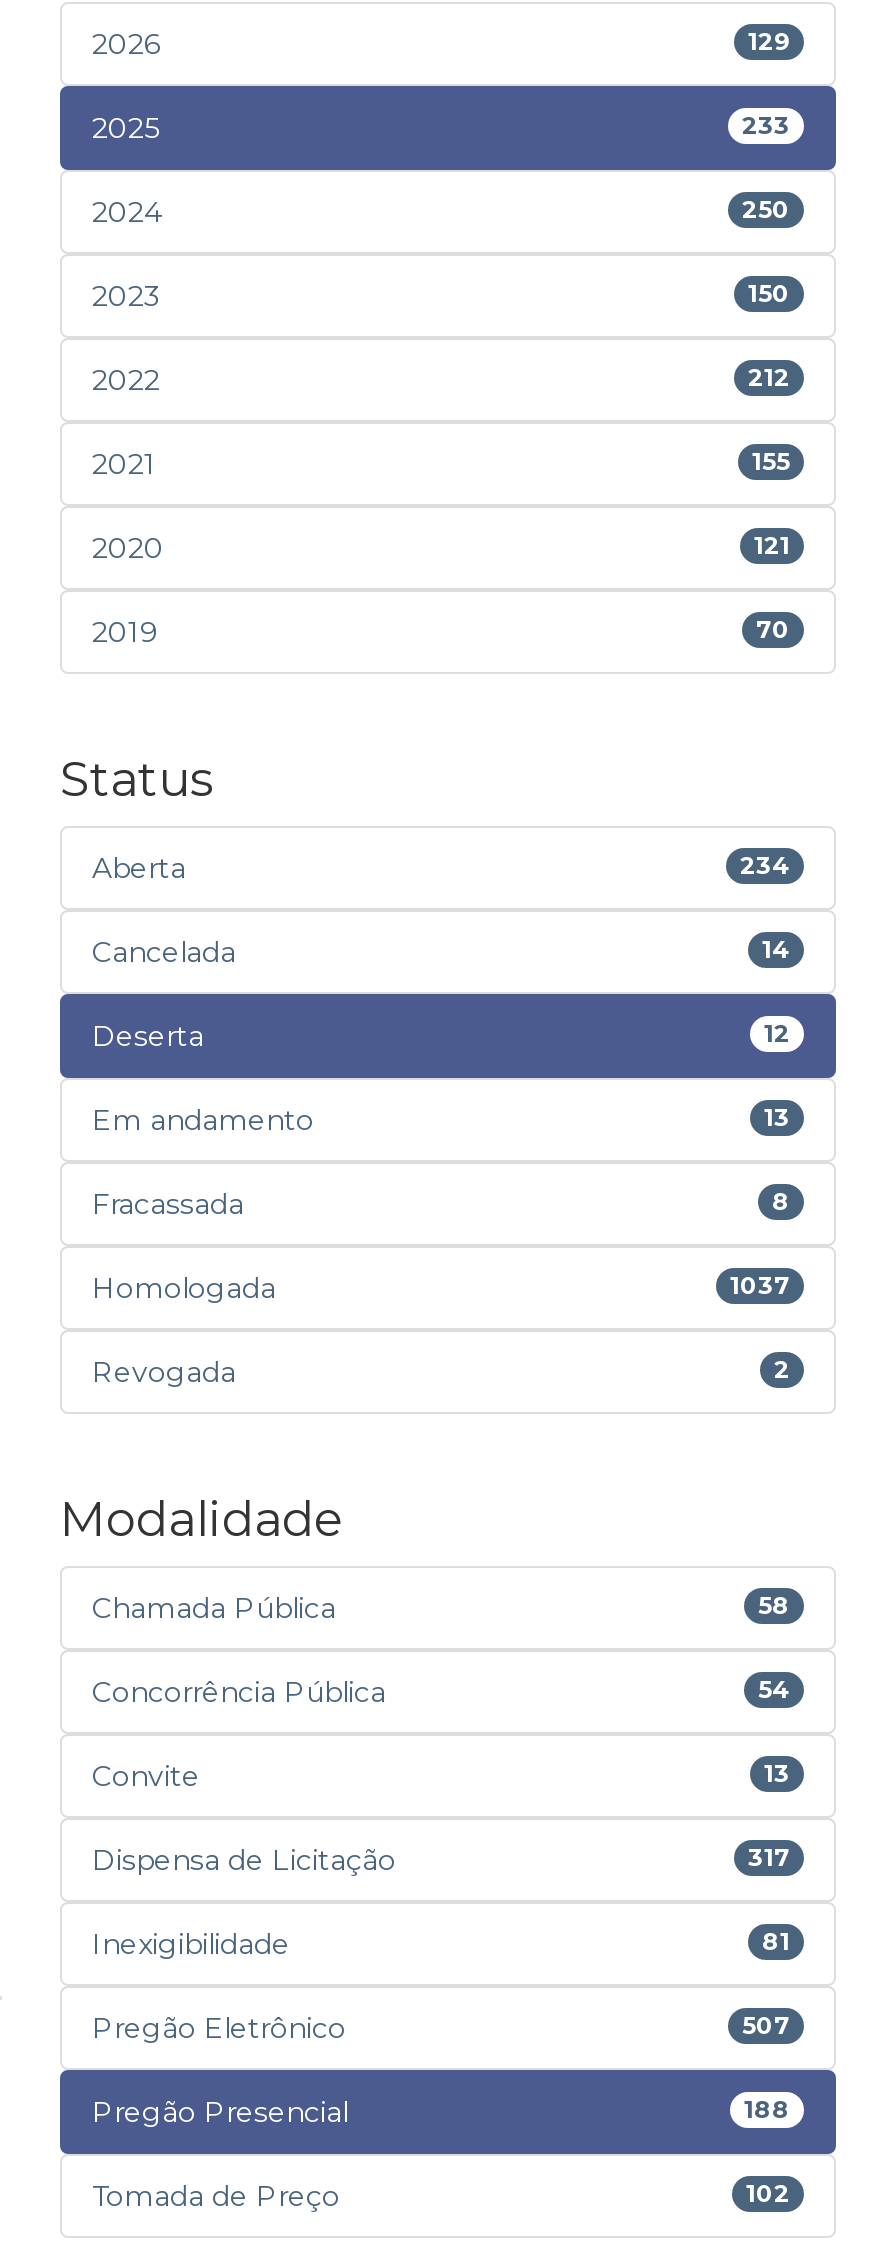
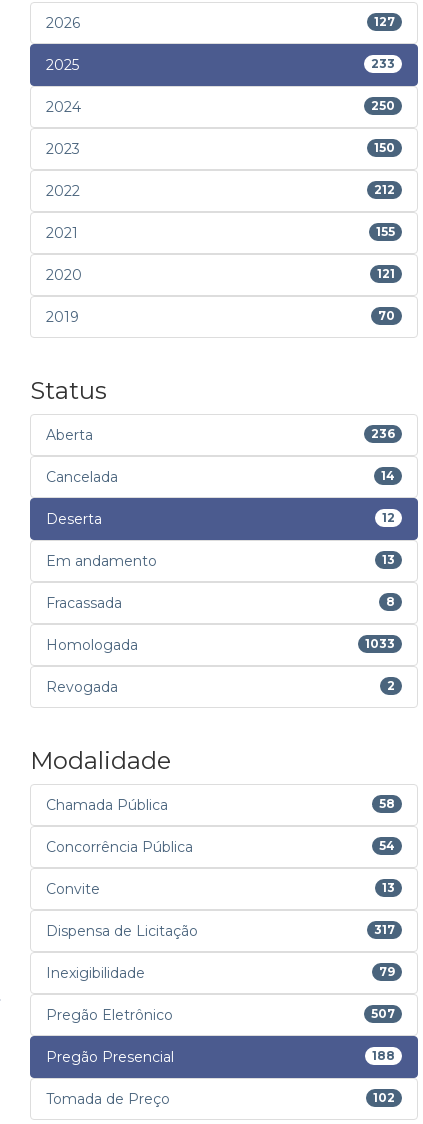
- 129
+ 127

- 234
+ 236

- 1037
+ 1033

- 81
+ 79
